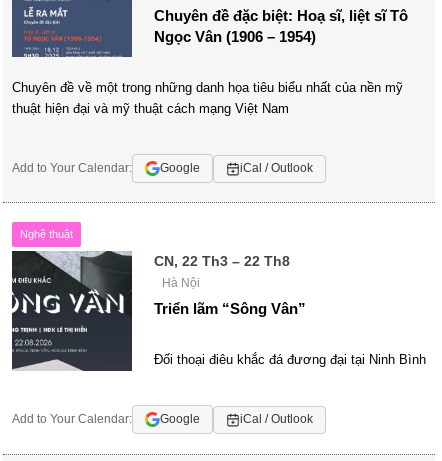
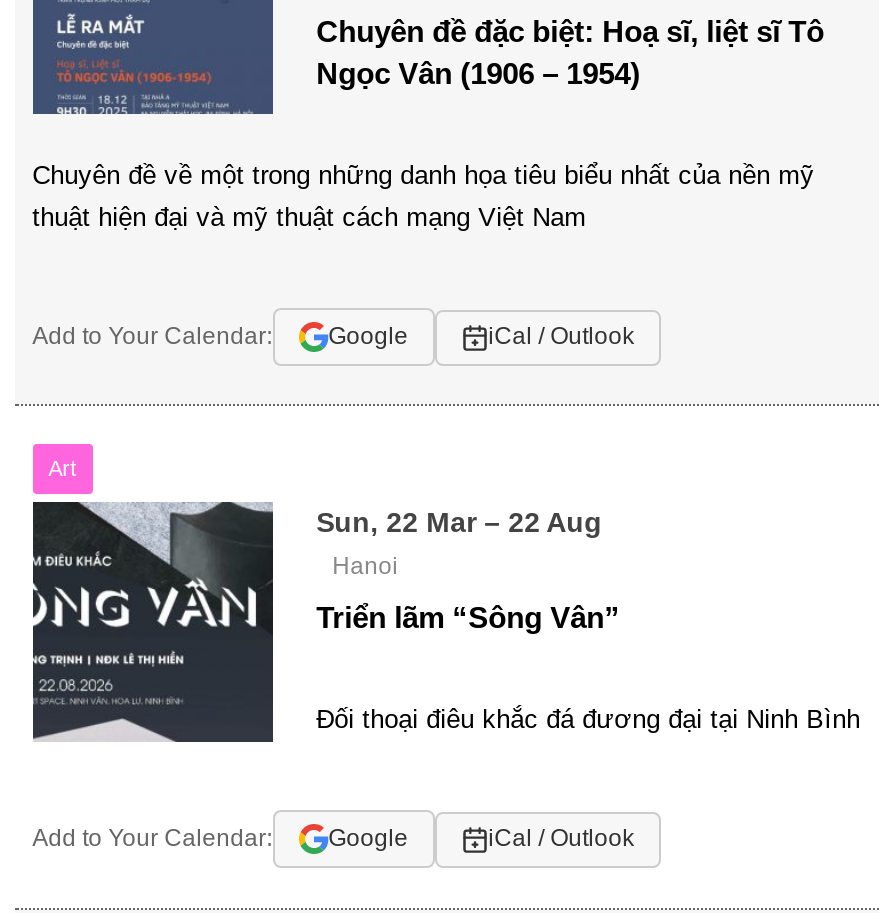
- Nghệ thuật
+ Art

- CN, 22 Th3 – 22 Th8
- Hà Nội
+ Sun, 22 Mar – 22 Aug
+ Hanoi
